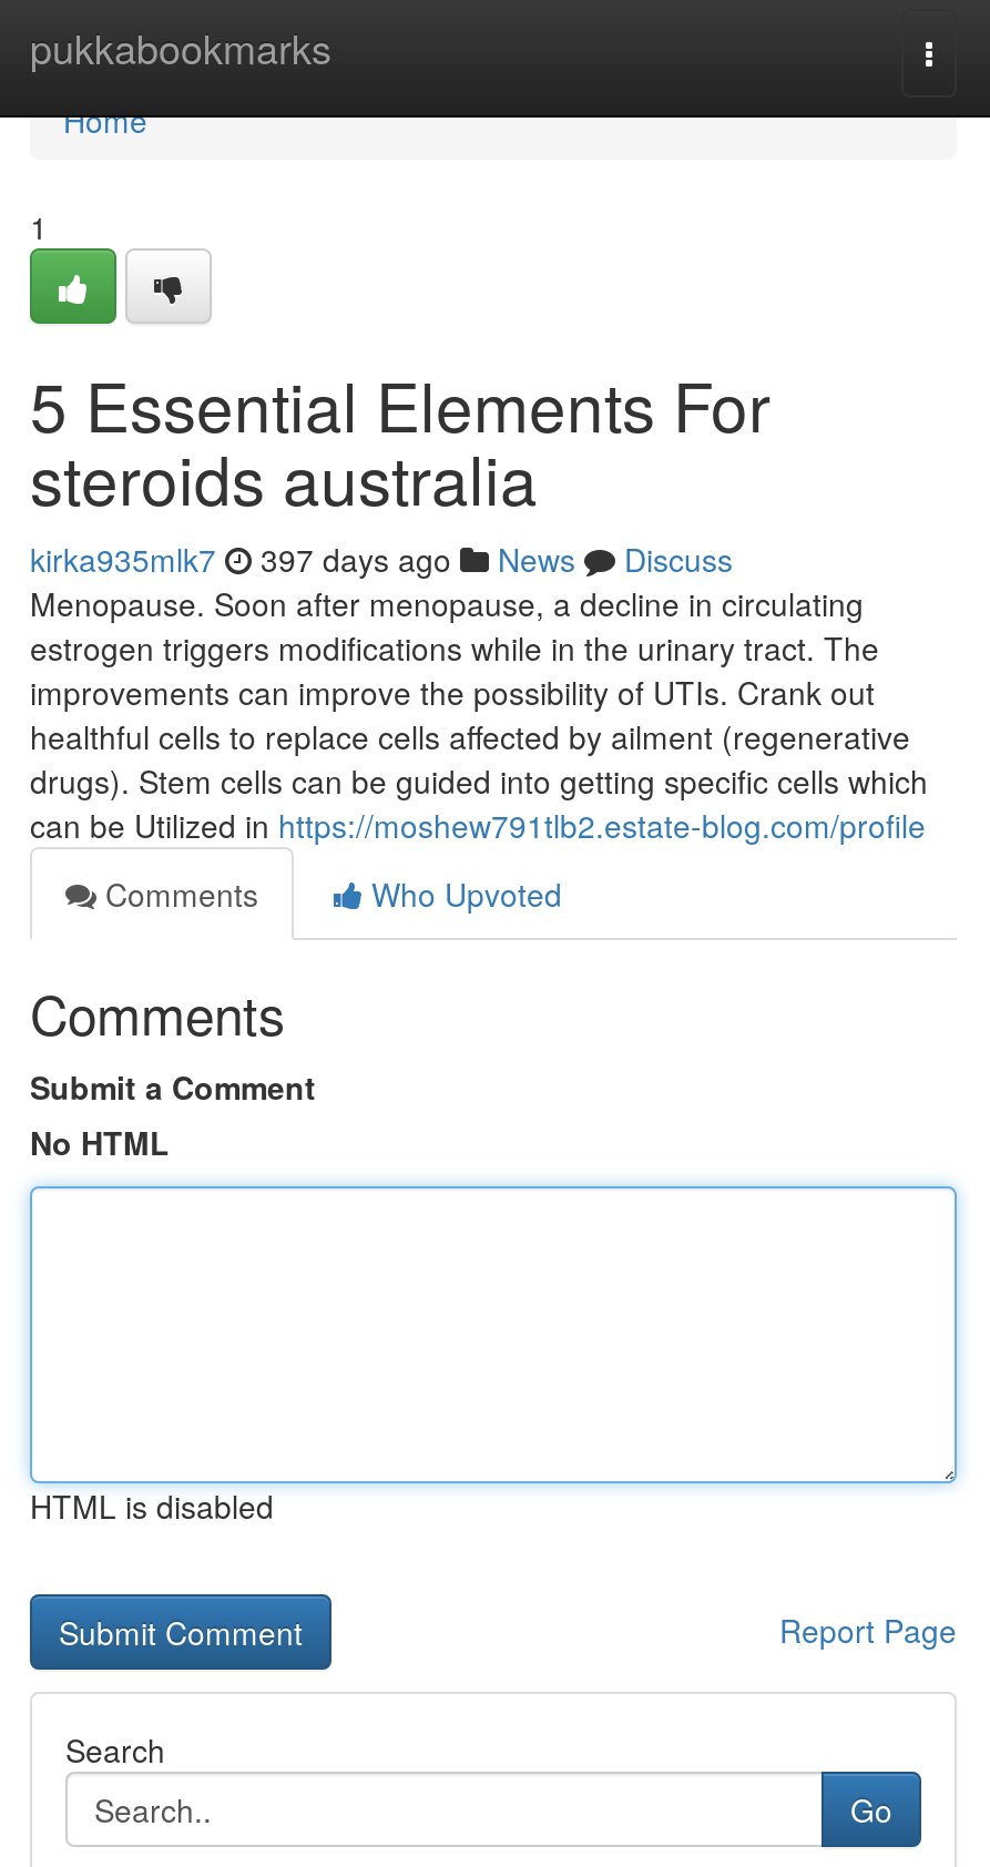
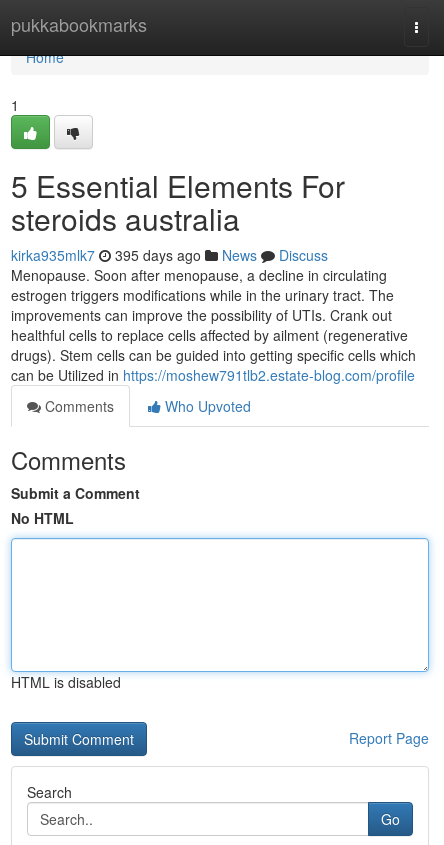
- kirka935mlk7 397 days ago News Discuss
+ kirka935mlk7 395 days ago News Discuss
